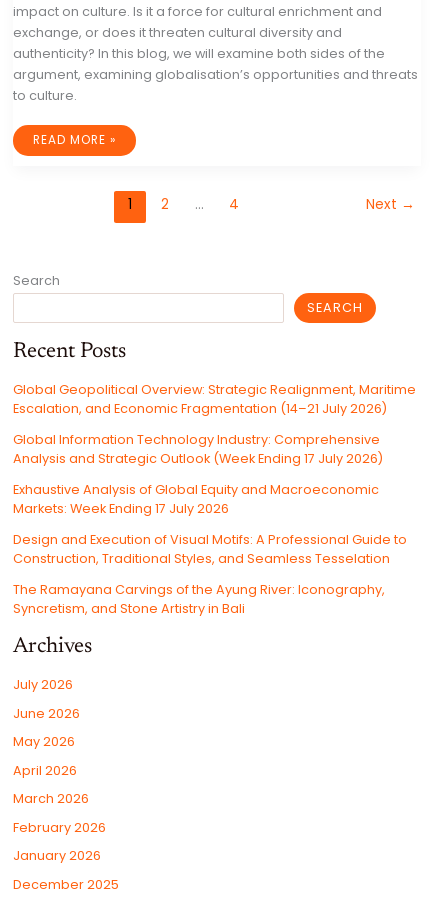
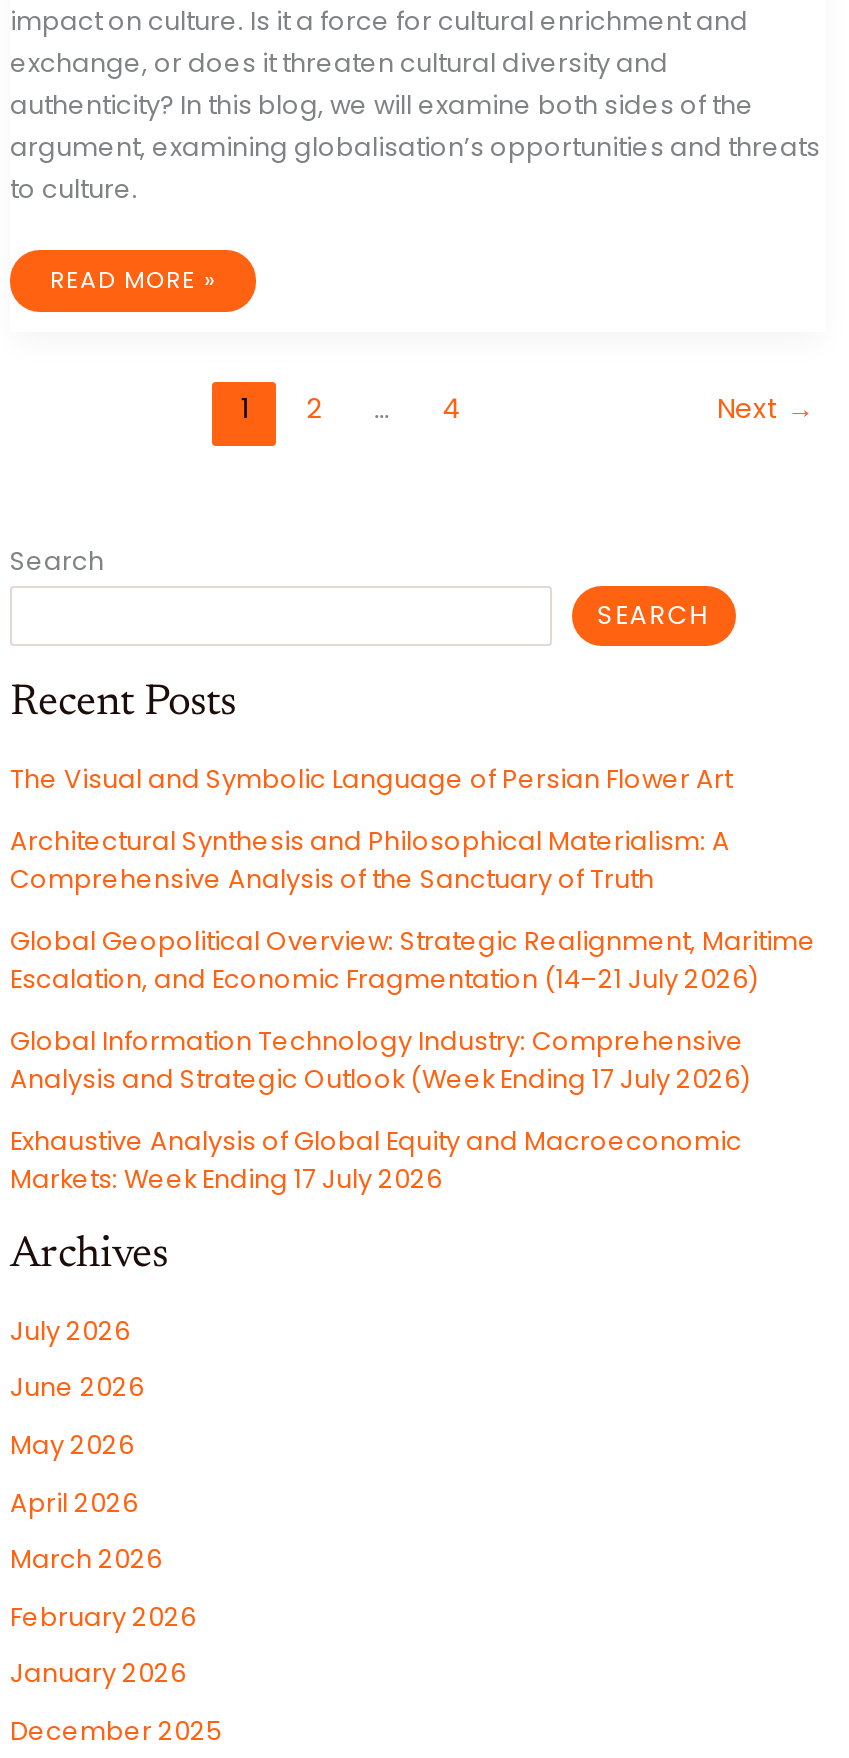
+ The Visual and Symbolic Language of Persian Flower Art
+ Architectural Synthesis and Philosophical Materialism: A
+ Comprehensive Analysis of the Sanctuary of Truth

moved down: Global Geopolitical Overview: Strategic Realignment, Maritime | Escalation, and Economic Fragmentation (14–21 July 2026) | Global Information Technology Industry: Comprehensive | Analysis and Strategic Outlook (Week Ending 17 July 2026) | Exhaustive Analysis of Global Equity and Macroeconomic | Markets: Week Ending 17 July 2026

- Design and Execution of Visual Motifs: A Professional Guide to
- Construction, Traditional Styles, and Seamless Tesselation
- The Ramayana Carvings of the Ayung River: Iconography,
- Syncretism, and Stone Artistry in Bali
